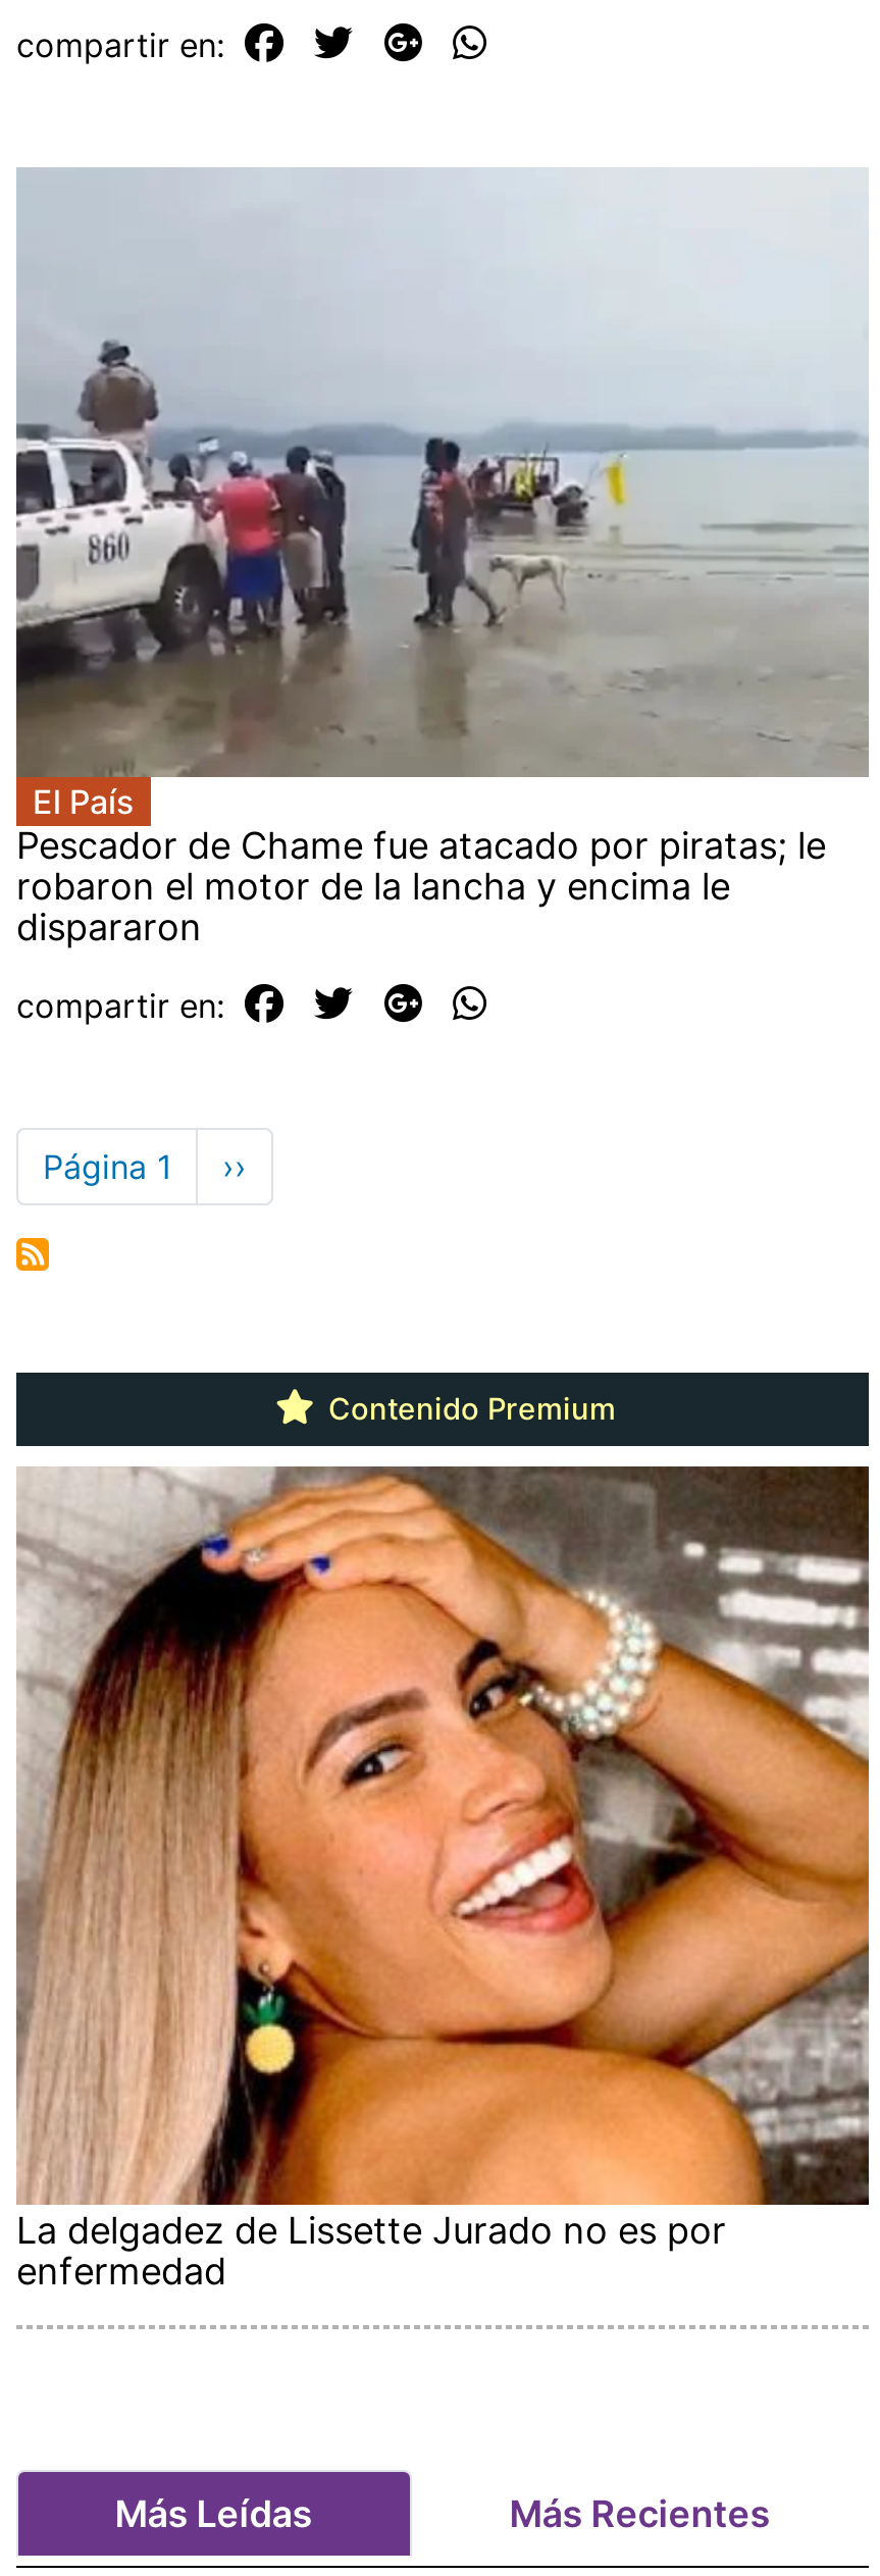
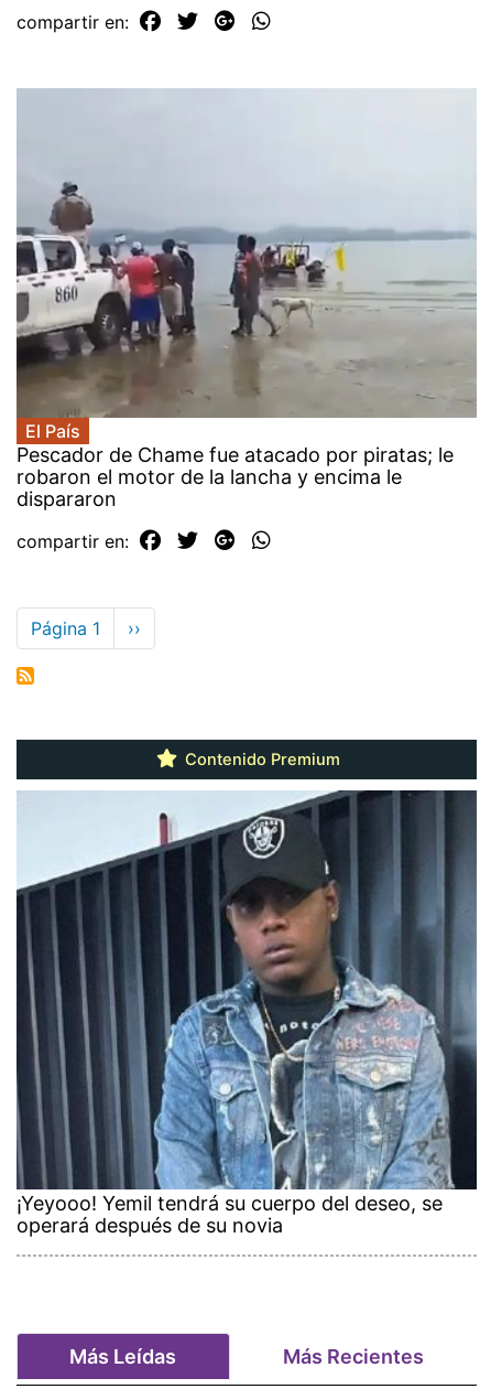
- [image]
- La delgadez de Lissette Jurado no es por
- enfermedad
+ [image]
+ ¡Yeyooo! Yemil tendrá su cuerpo del deseo, se
+ operará después de su novia
